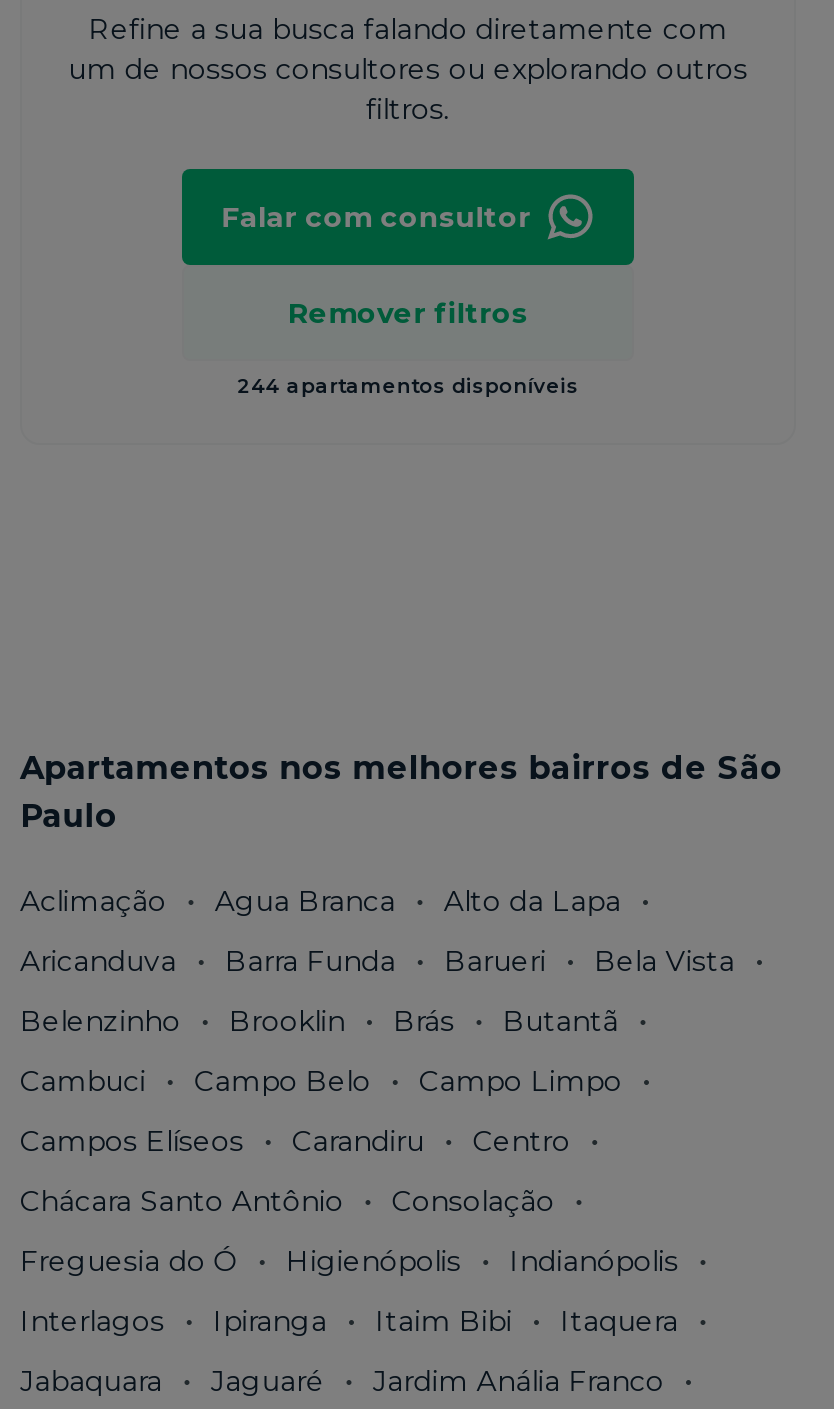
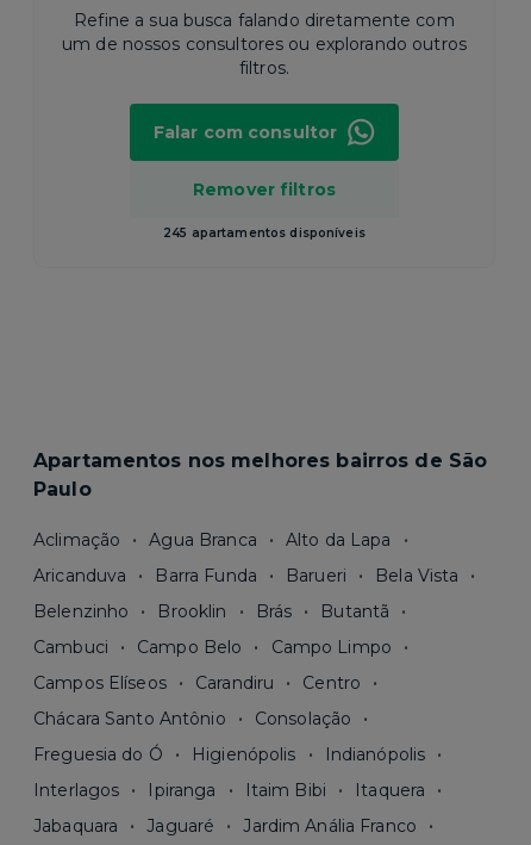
- 244 apartamentos disponíveis
+ 245 apartamentos disponíveis
